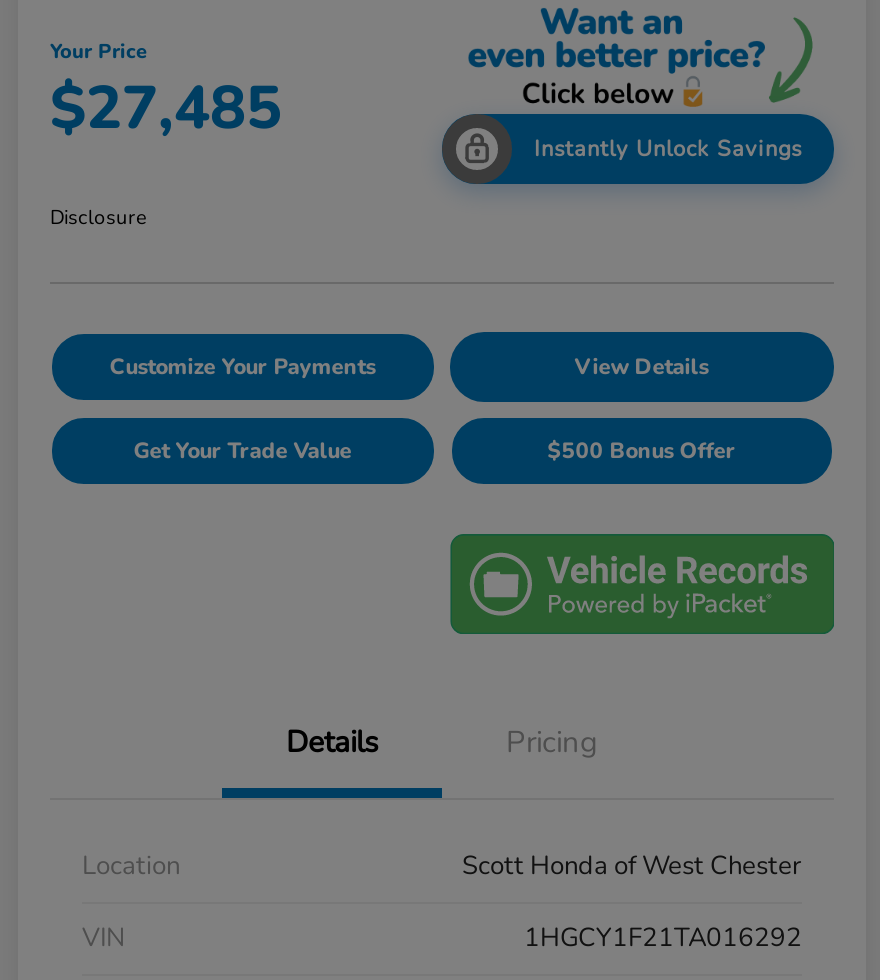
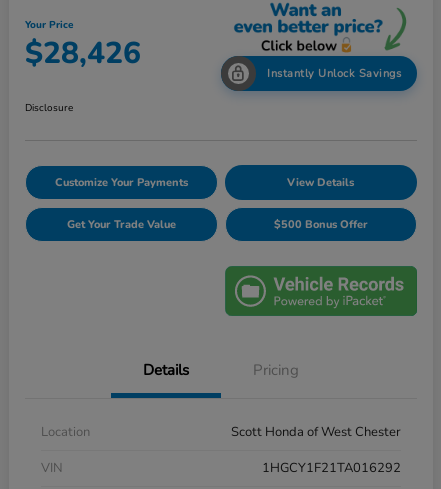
- $27,485
+ $28,426
